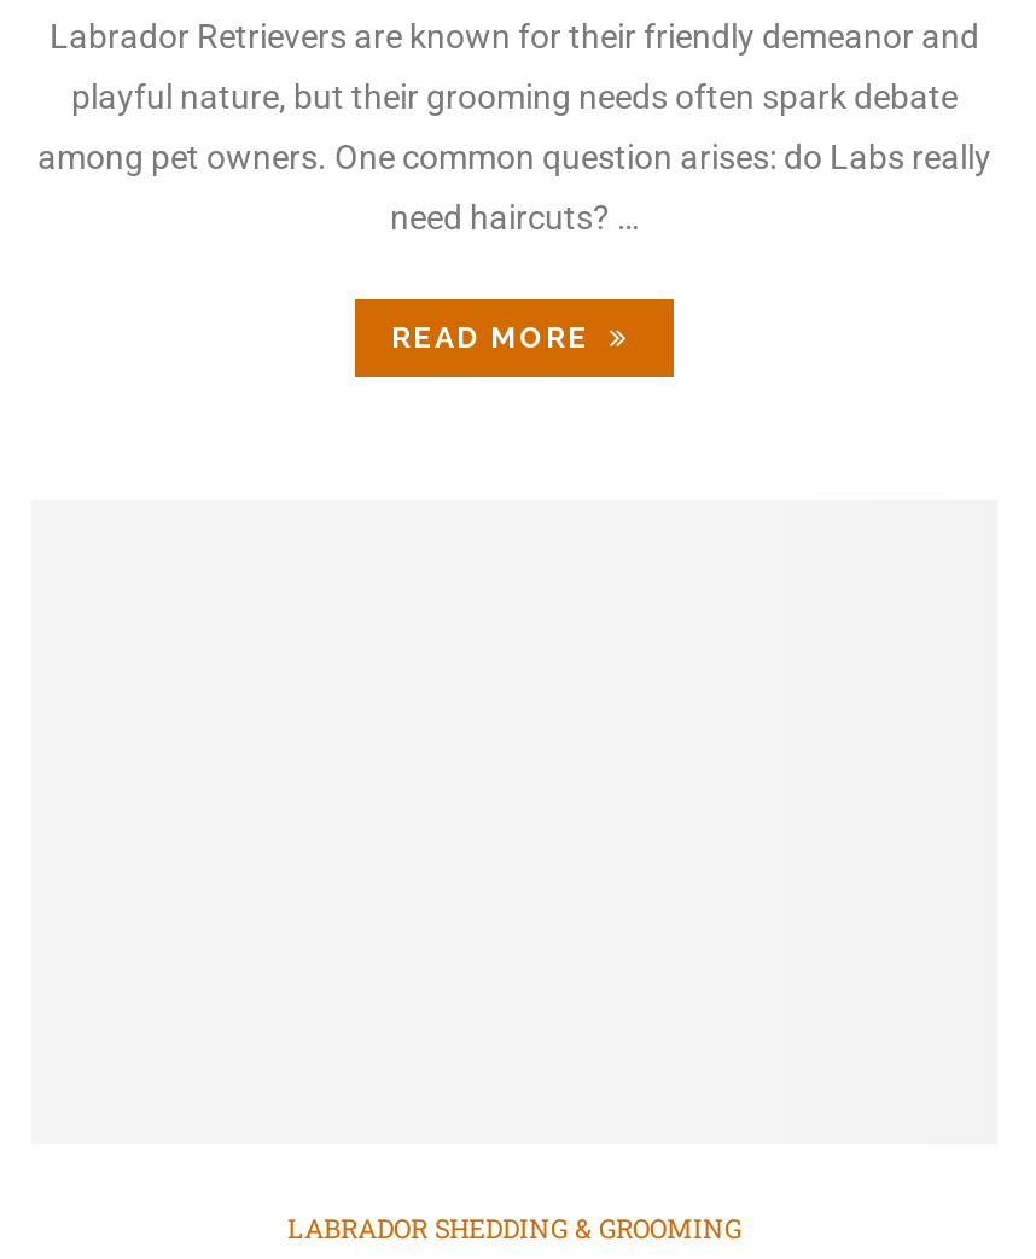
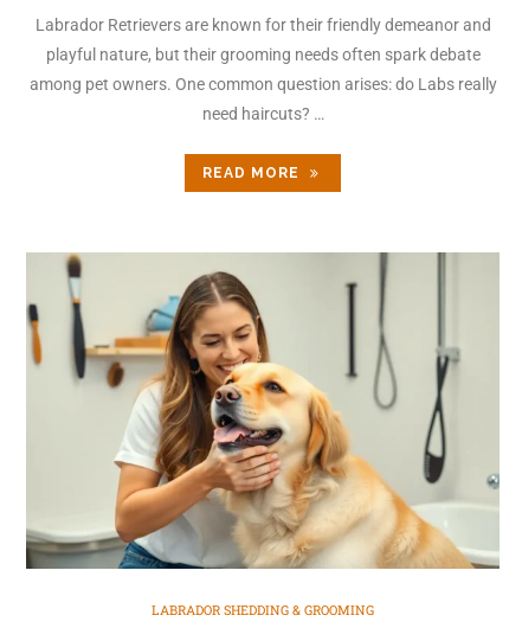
+ [image]
